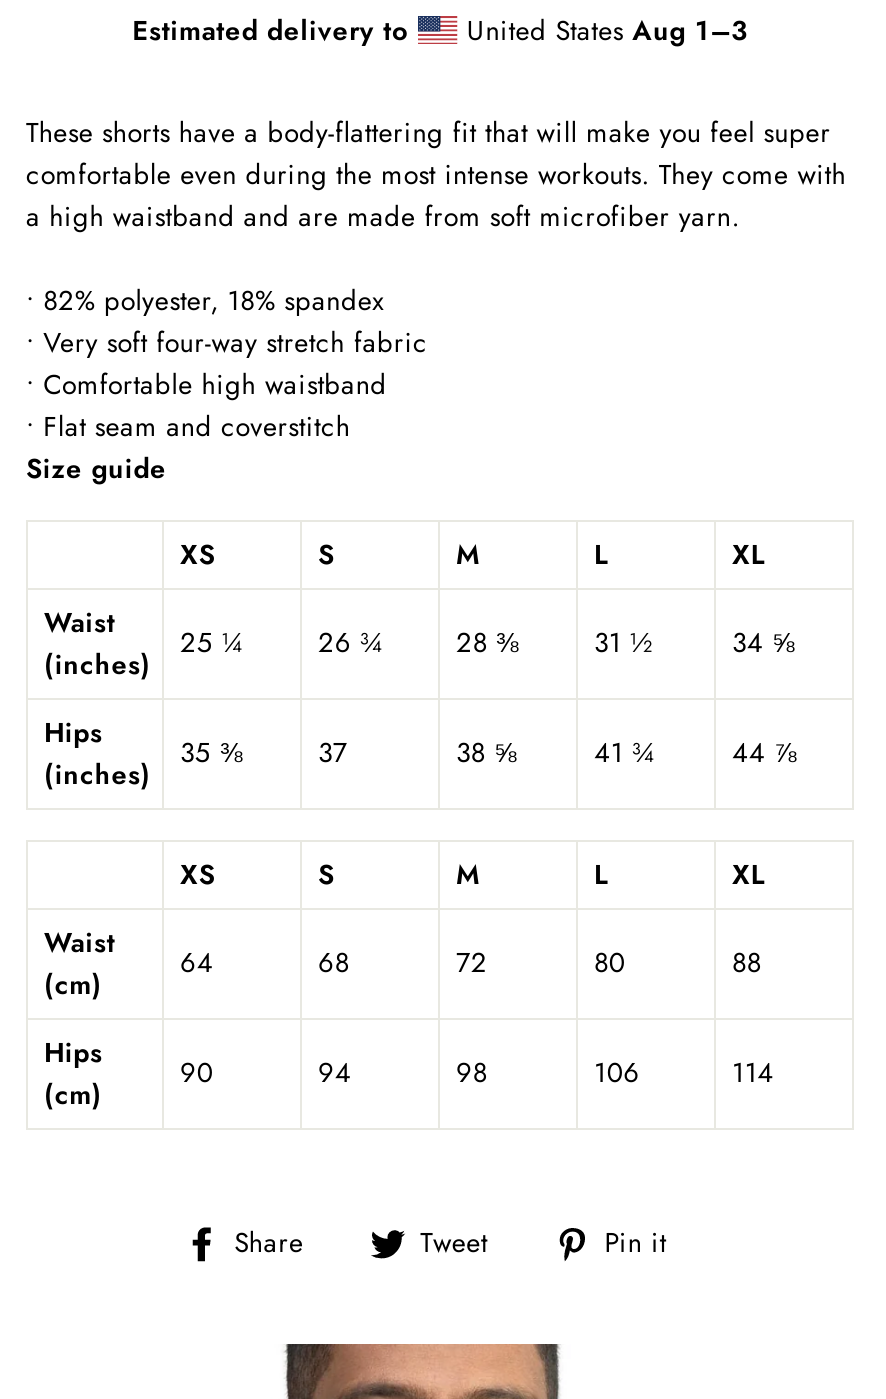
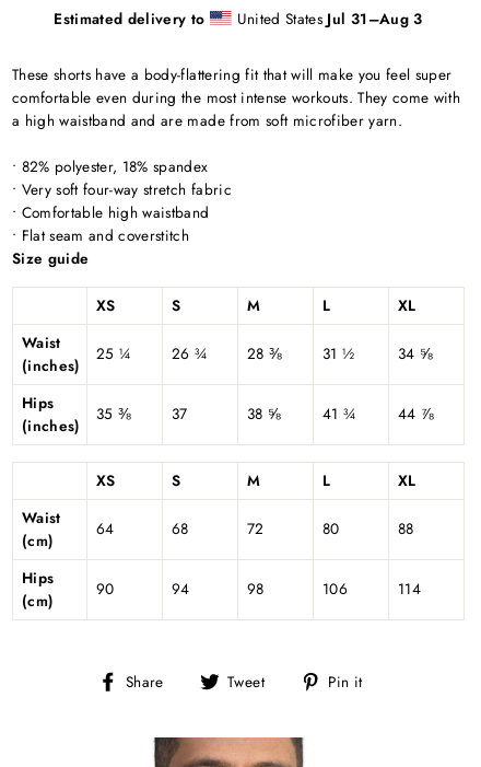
- United States Aug 1–3
+ United States Jul 31–Aug 3
